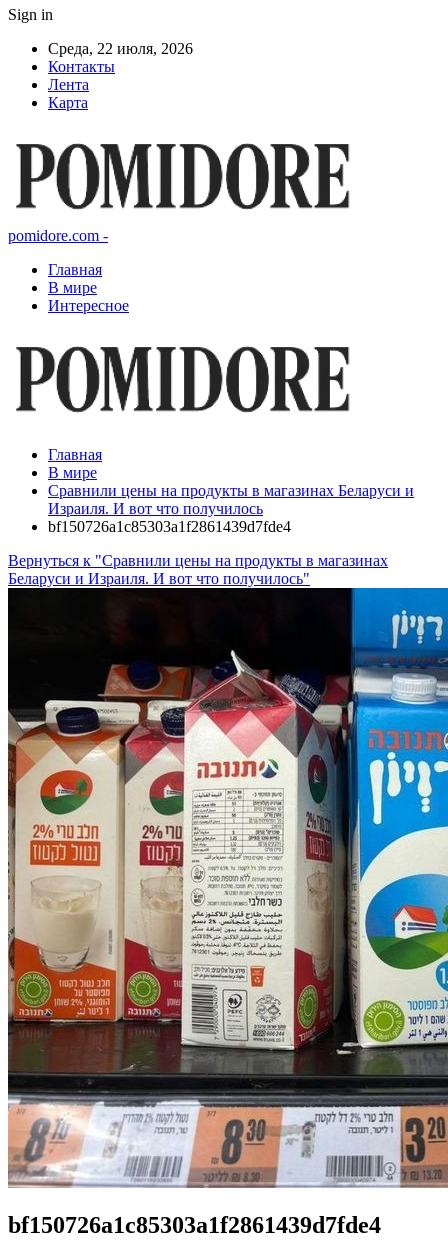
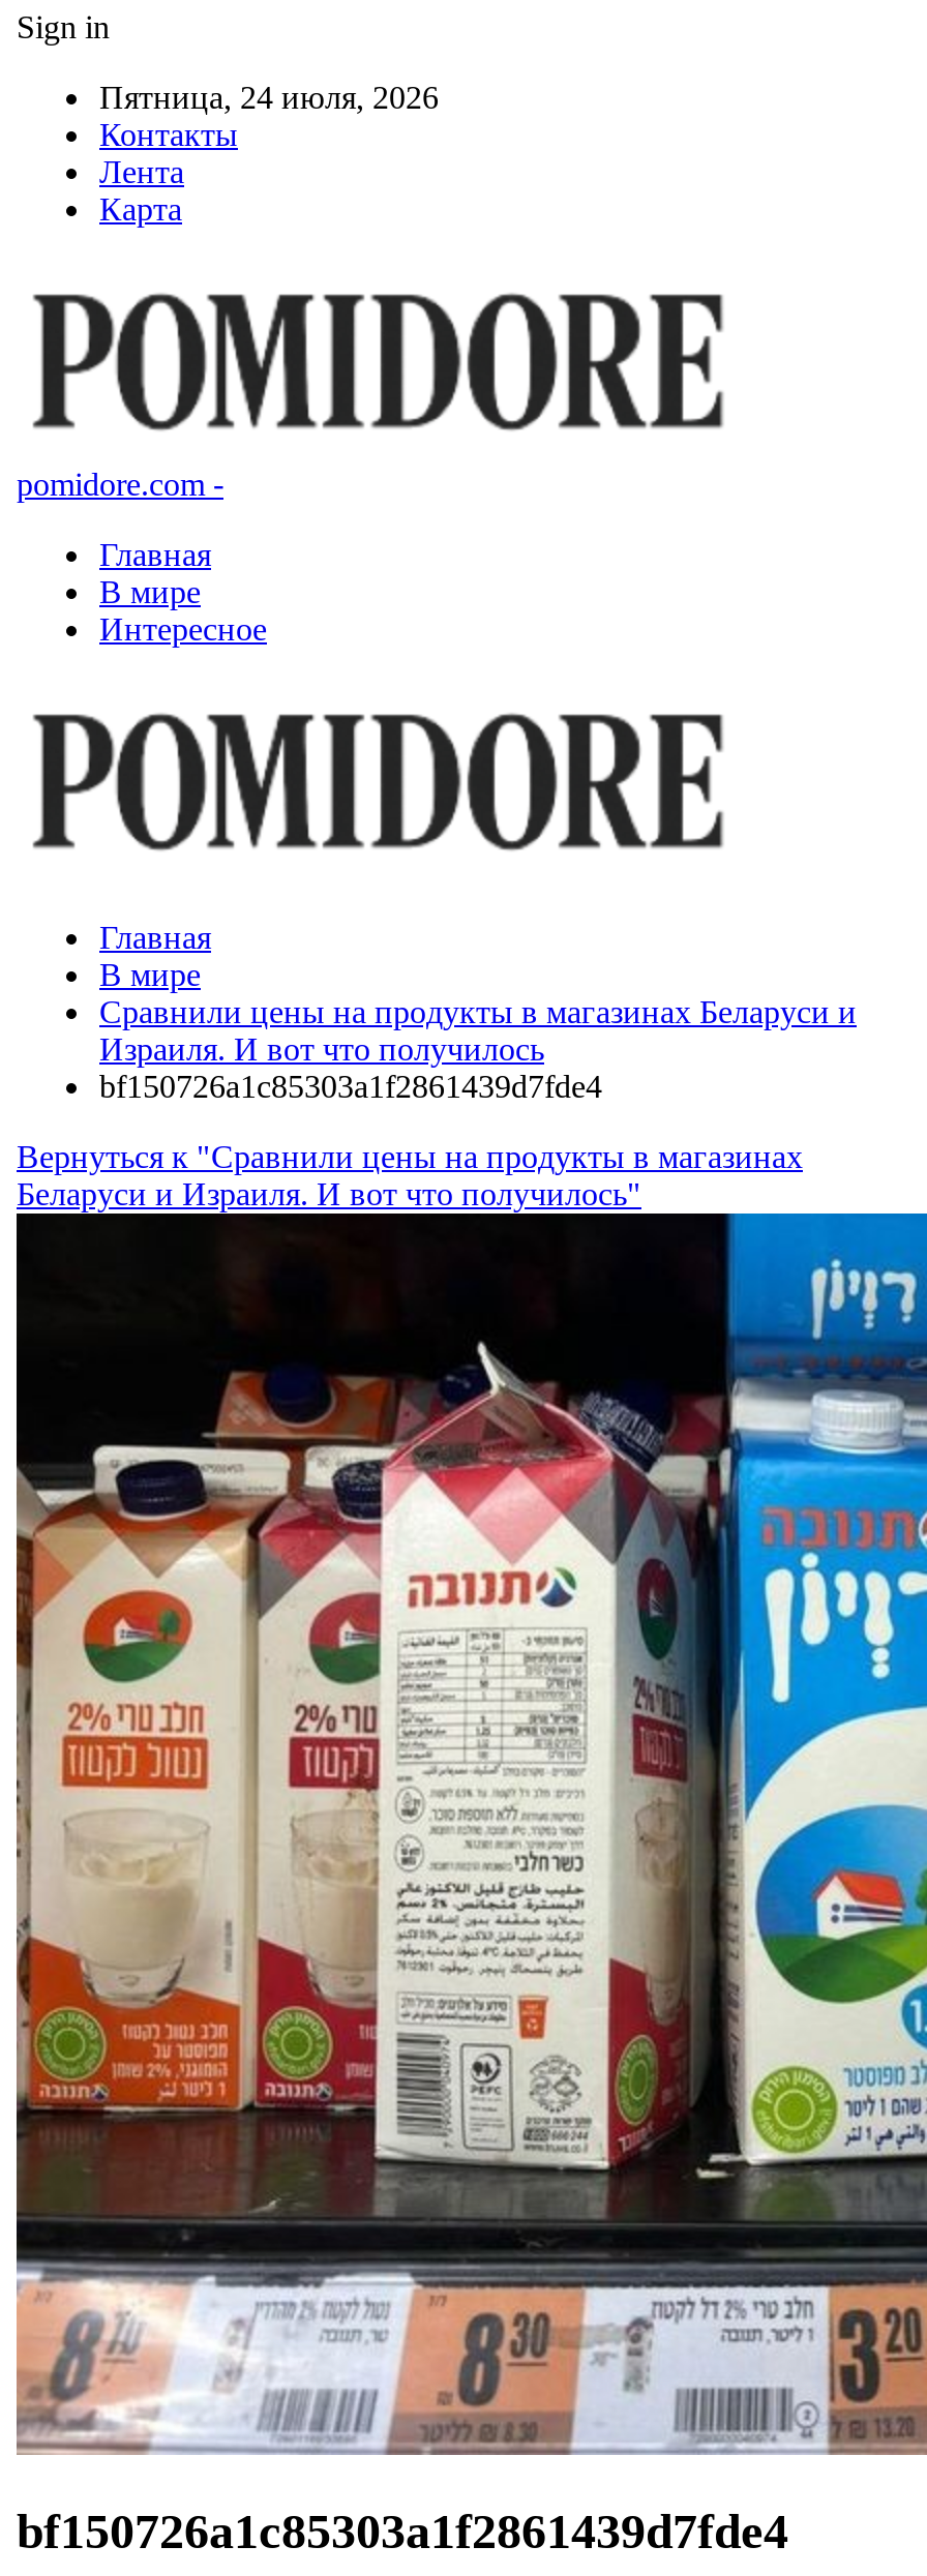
- Среда, 22 июля, 2026
+ Пятница, 24 июля, 2026
